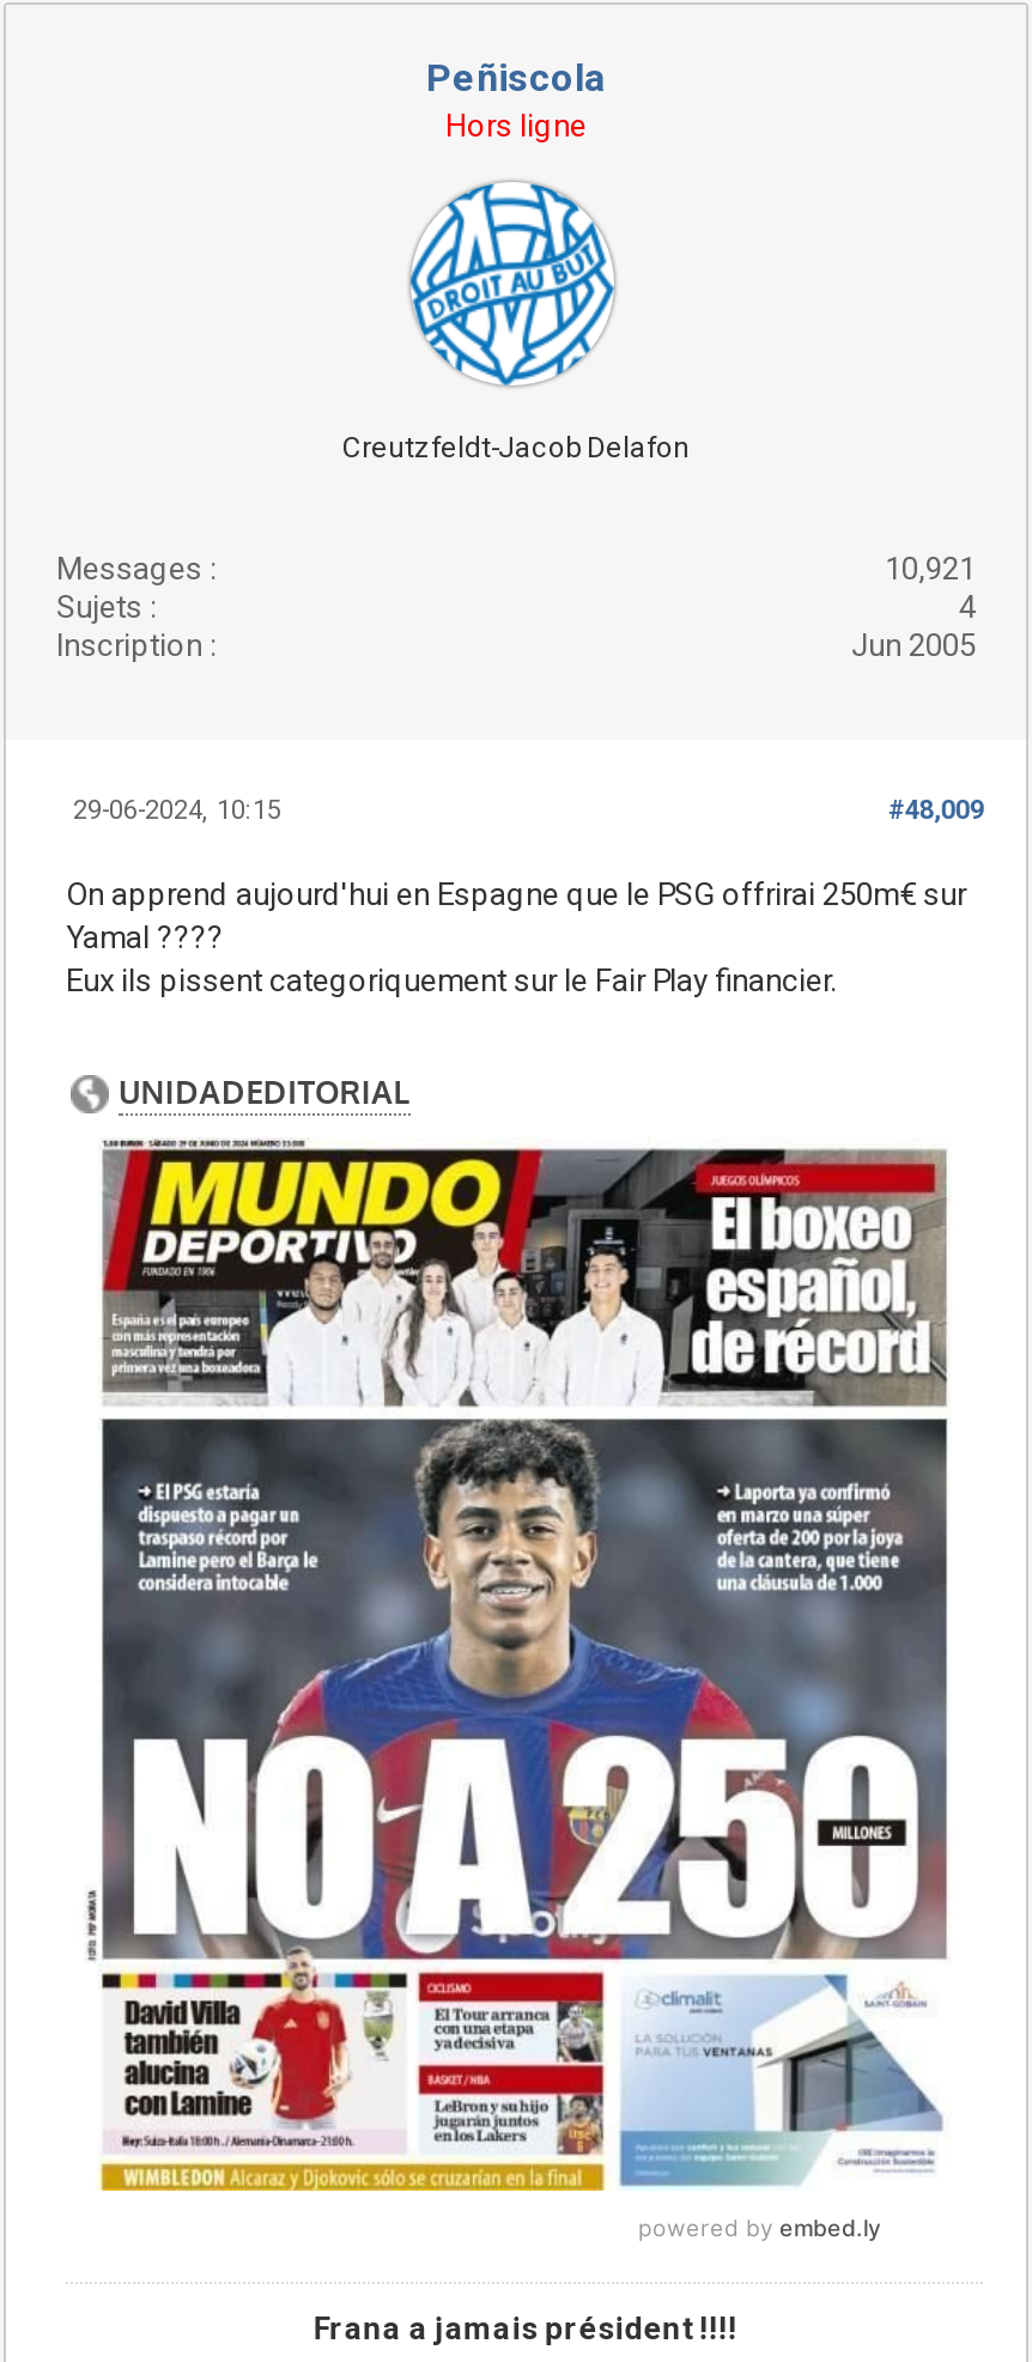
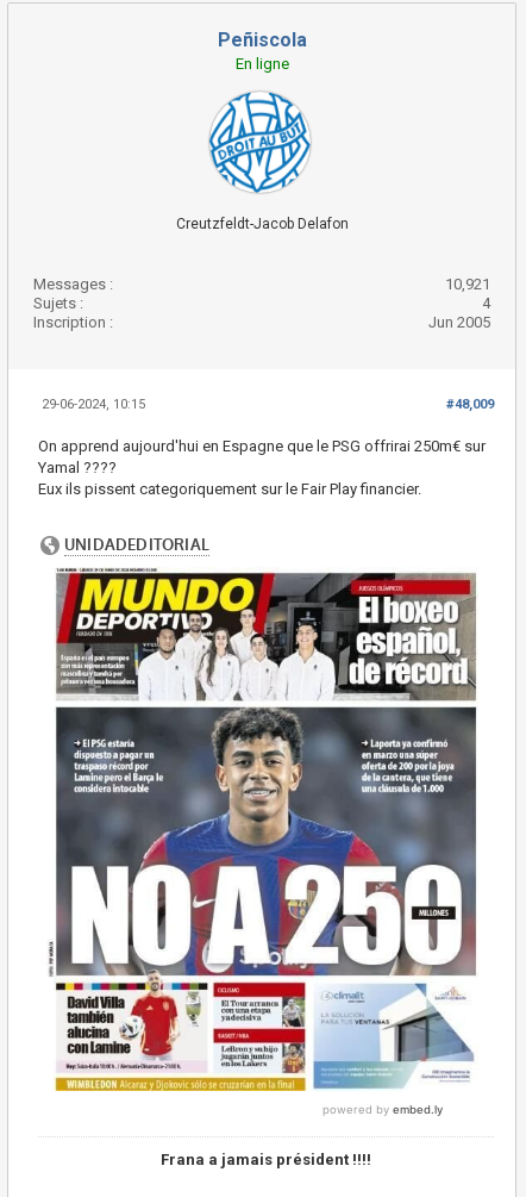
- Hors ligne
+ En ligne
